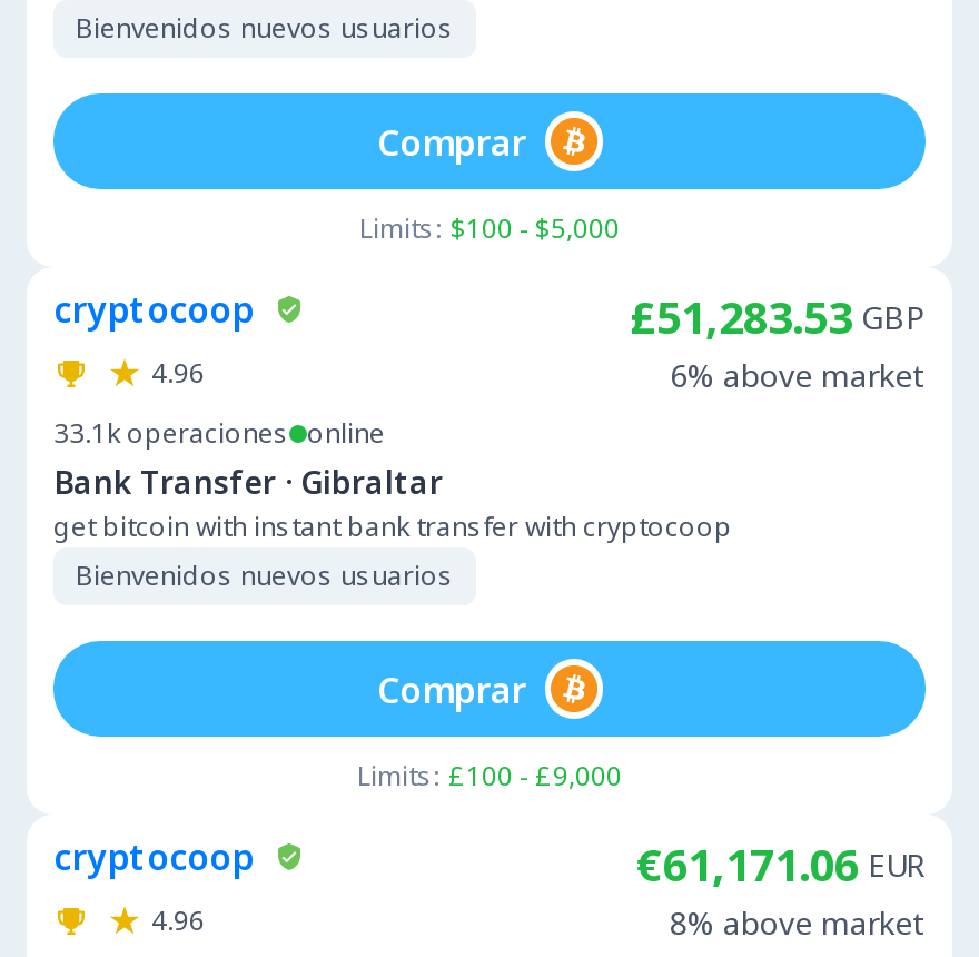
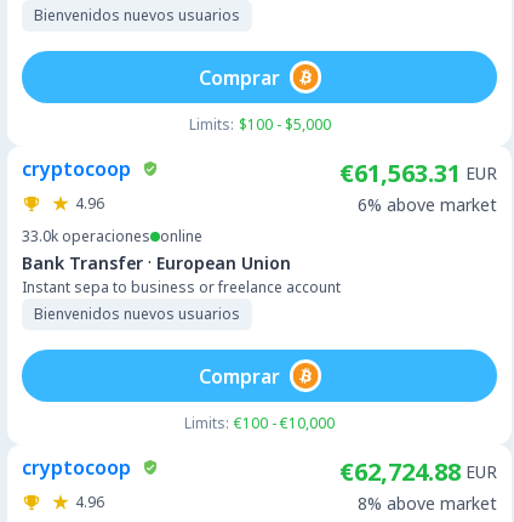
- £51,283.53 GBP
+ €61,563.31 EUR

- 33.1k operaciones online
- Bank Transfer · Gibraltar
- get bitcoin with instant bank transfer with cryptocoop
+ 33.0k operaciones online
+ Bank Transfer · European Union
+ Instant sepa to business or freelance account

- Limits: £100 - £9,000
+ Limits: €100 - €10,000

- €61,171.06 EUR
+ €62,724.88 EUR
